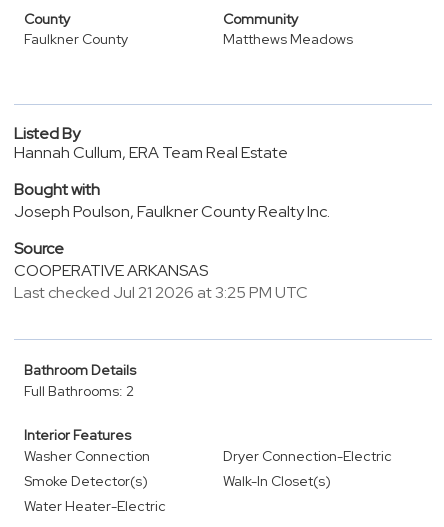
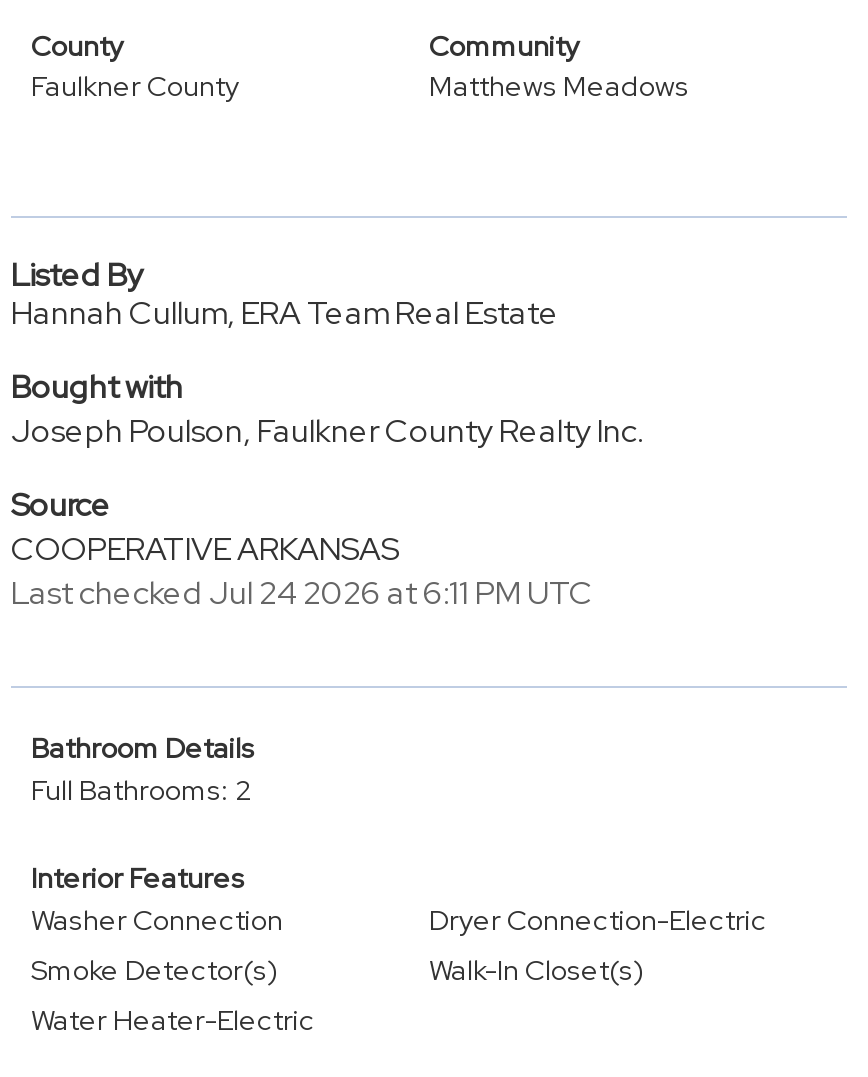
- Last checked Jul 21 2026 at 3:25 PM UTC
+ Last checked Jul 24 2026 at 6:11 PM UTC
